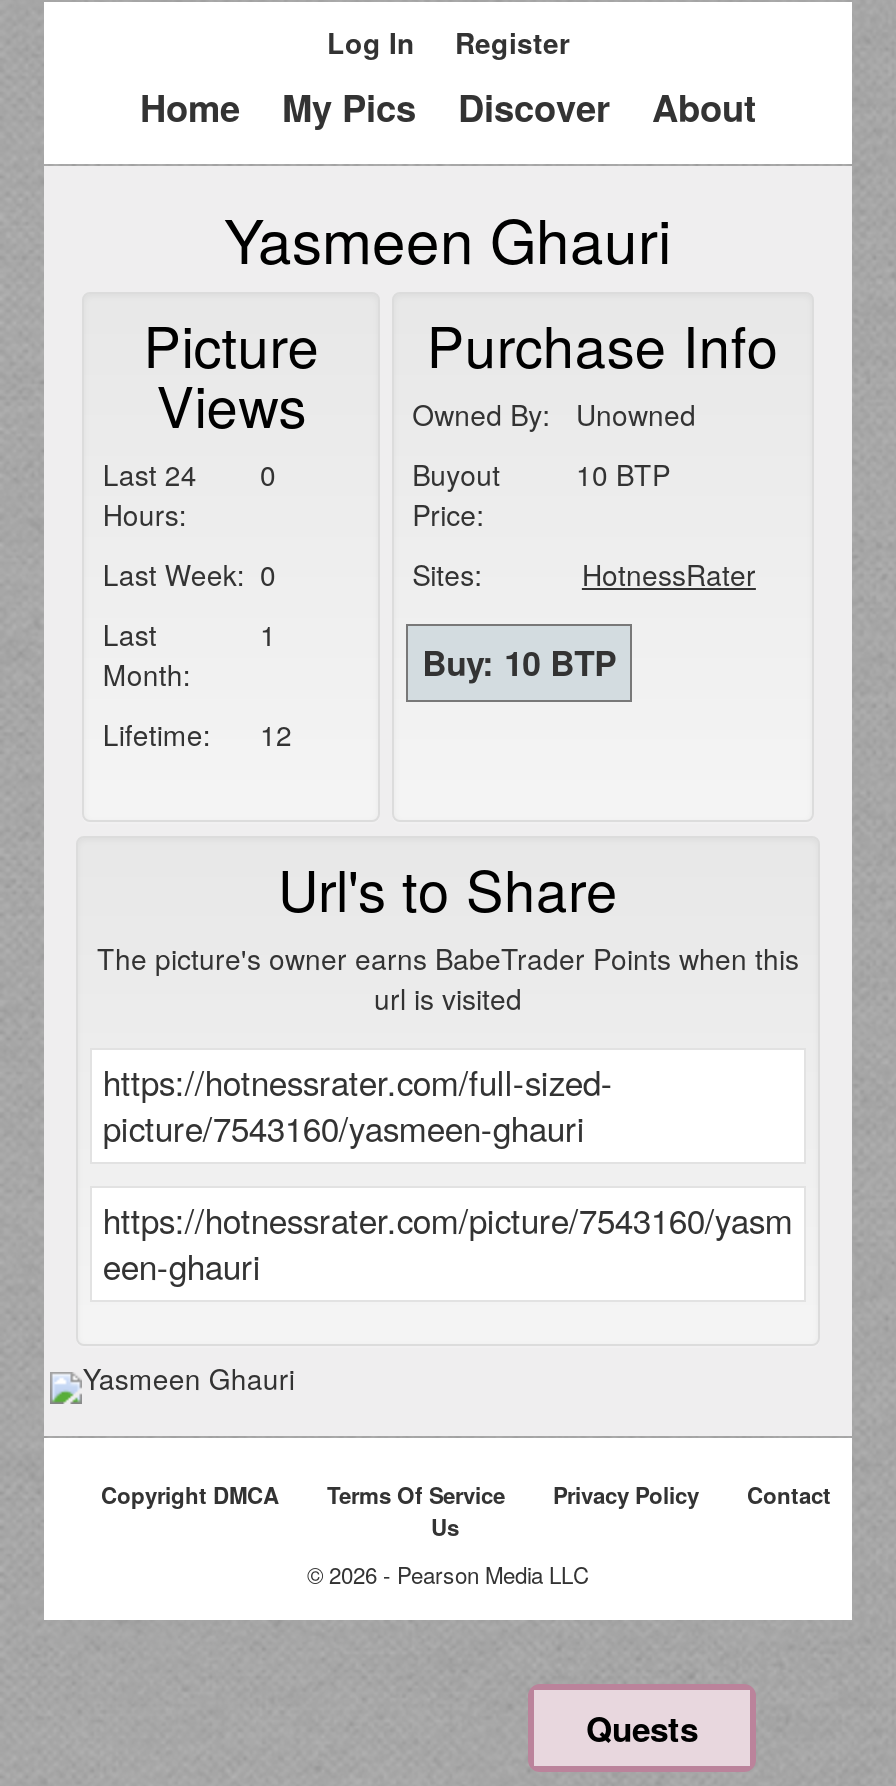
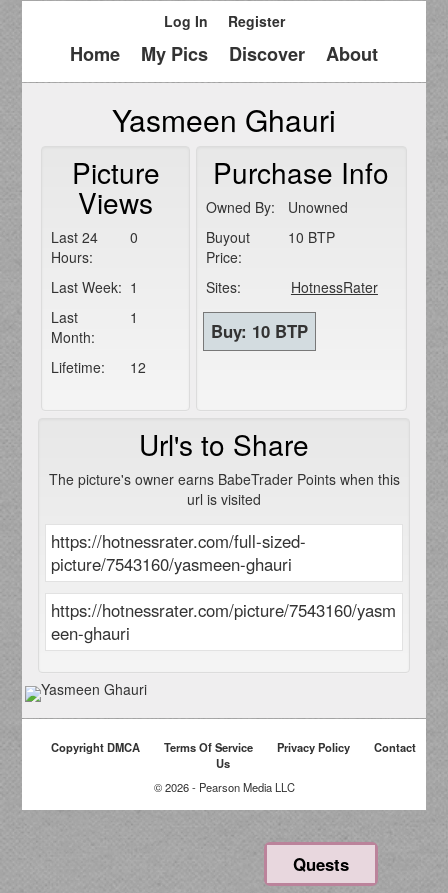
- Last Week: 0
+ Last Week: 1
